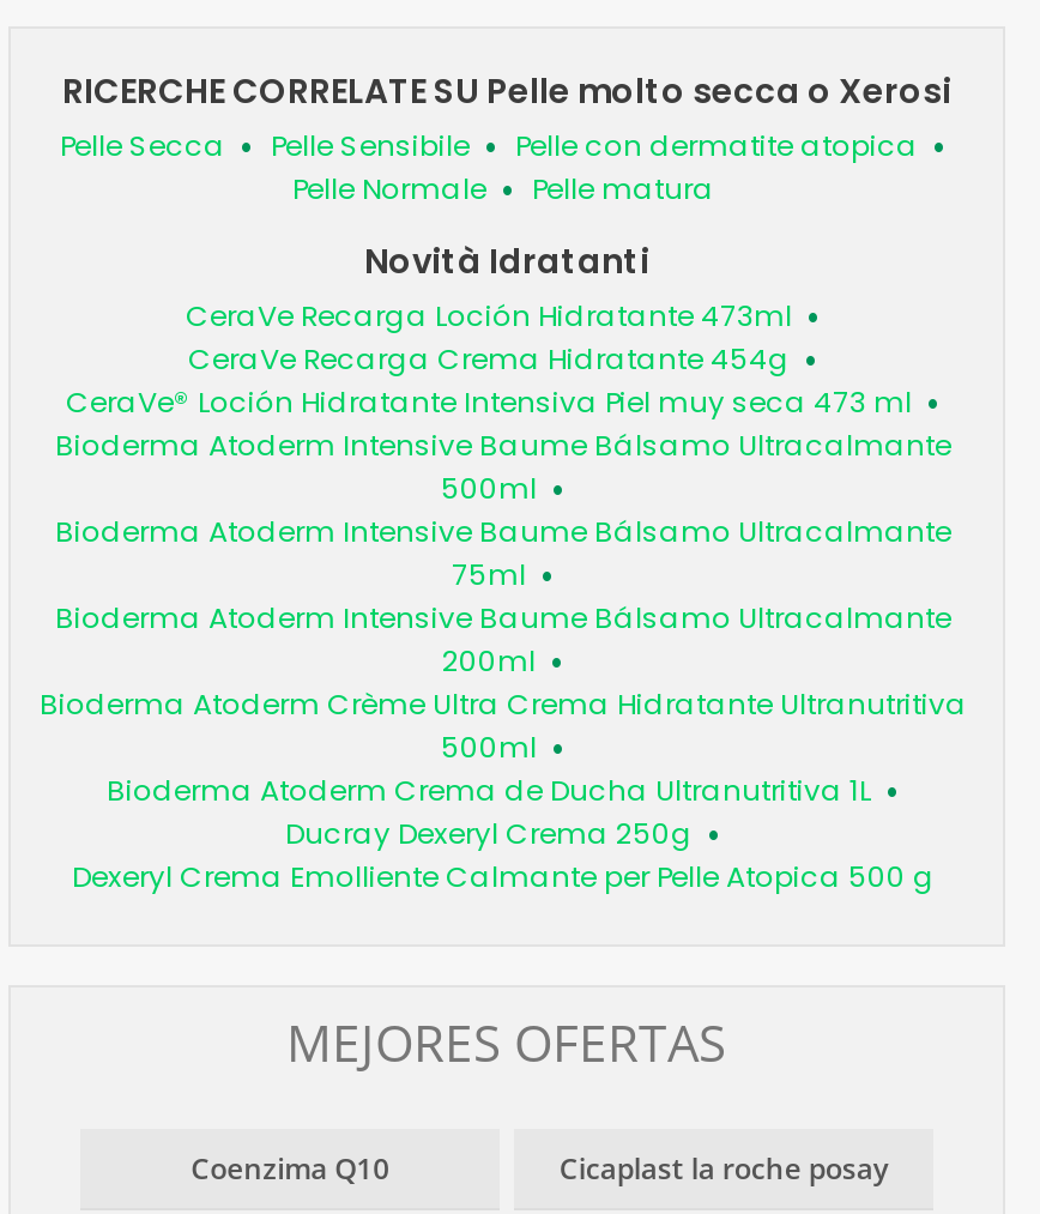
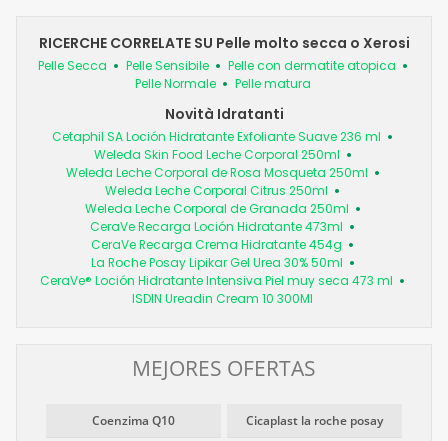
+ Cetaphil SA Loción Hidratante Exfoliante Suave 236 ml
+ Weleda Skin Food Leche Corporal 250ml
+ Weleda Leche Corporal de Rosa Mosqueta 250ml
+ Weleda Leche Corporal Citrus 250ml
+ Weleda Leche Corporal de Granada 250ml

moved down: CeraVe Recarga Loción Hidratante 473ml | CeraVe Recarga Crema Hidratante 454g

moved down: CeraVe® Loción Hidratante Intensiva Piel muy seca 473 ml

+ La Roche Posay Lipikar Gel Urea 30% 50ml

- Bioderma Atoderm Intensive Baume Bálsamo Ultracalmante
- 500ml
- Bioderma Atoderm Intensive Baume Bálsamo Ultracalmante
- 75ml
- Bioderma Atoderm Intensive Baume Bálsamo Ultracalmante
- 200ml
- Bioderma Atoderm Crème Ultra Crema Hidratante Ultranutritiva
- 500ml
- Bioderma Atoderm Crema de Ducha Ultranutritiva 1L
- Ducray Dexeryl Crema 250g
- Dexeryl Crema Emolliente Calmante per Pelle Atopica 500 g
+ ISDIN Ureadin Cream 10 300Ml
